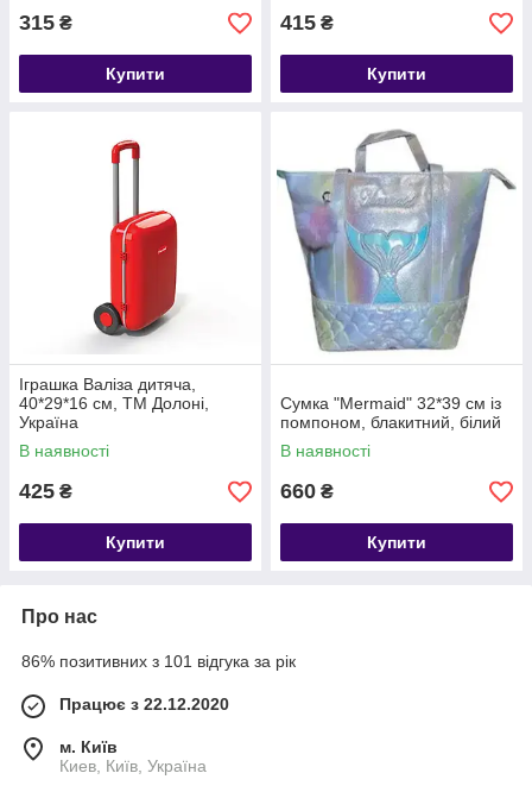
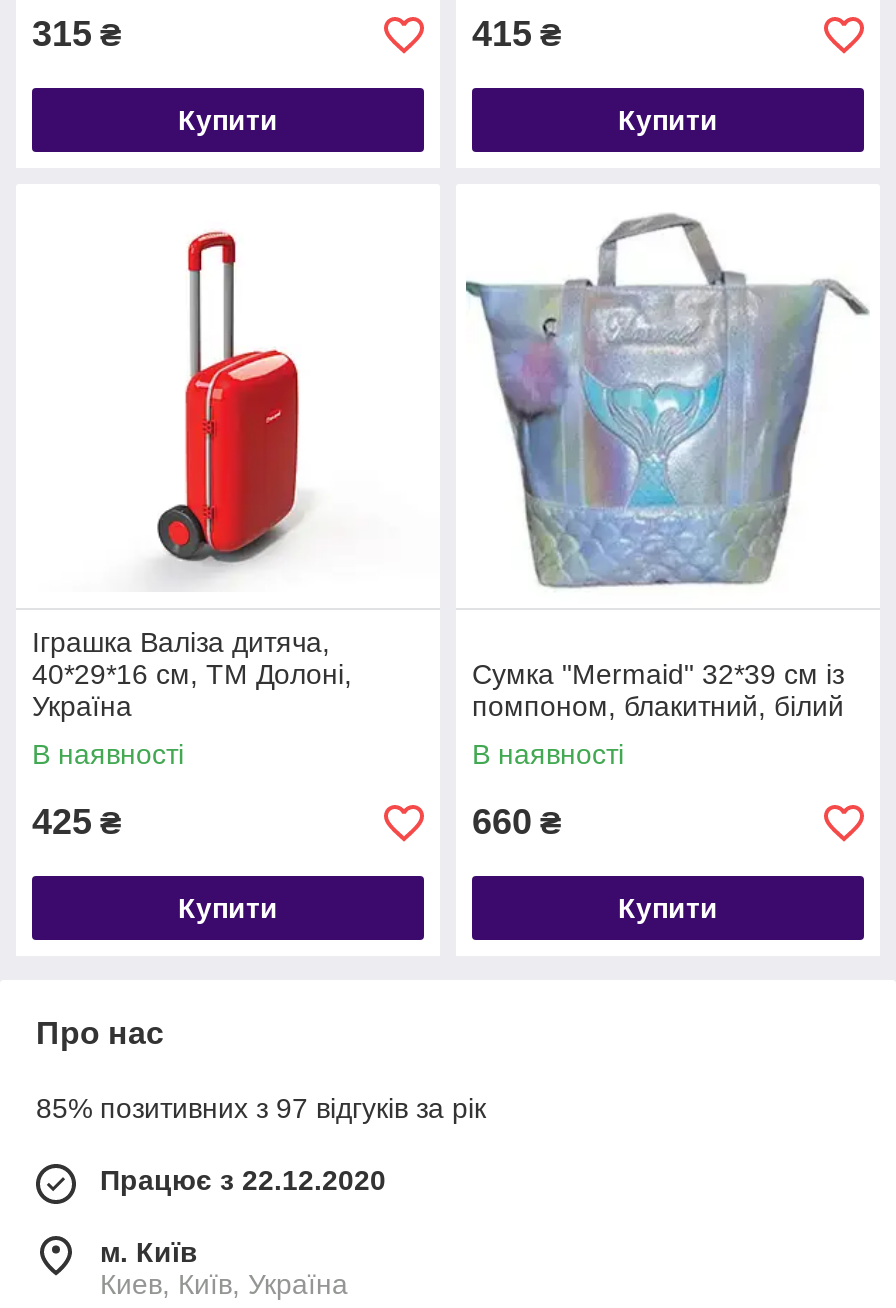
- 86% позитивних з 101 відгука за рік
+ 85% позитивних з 97 відгуків за рік
